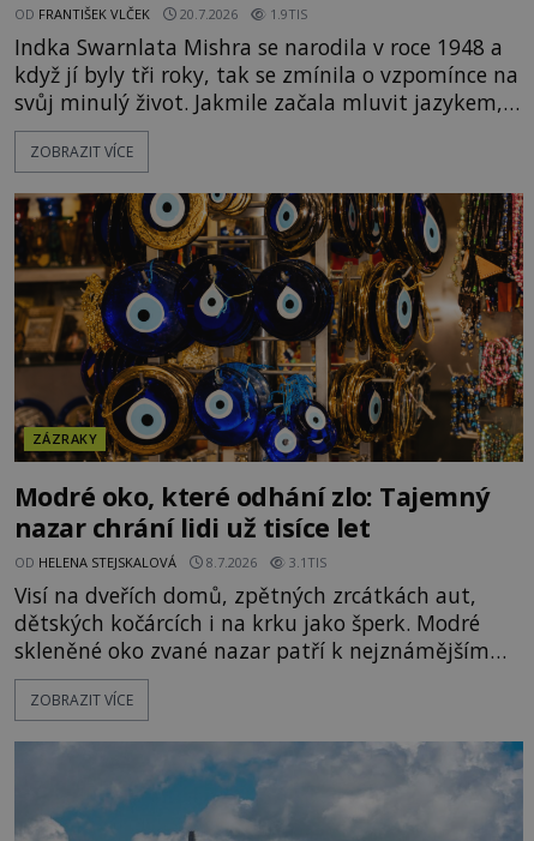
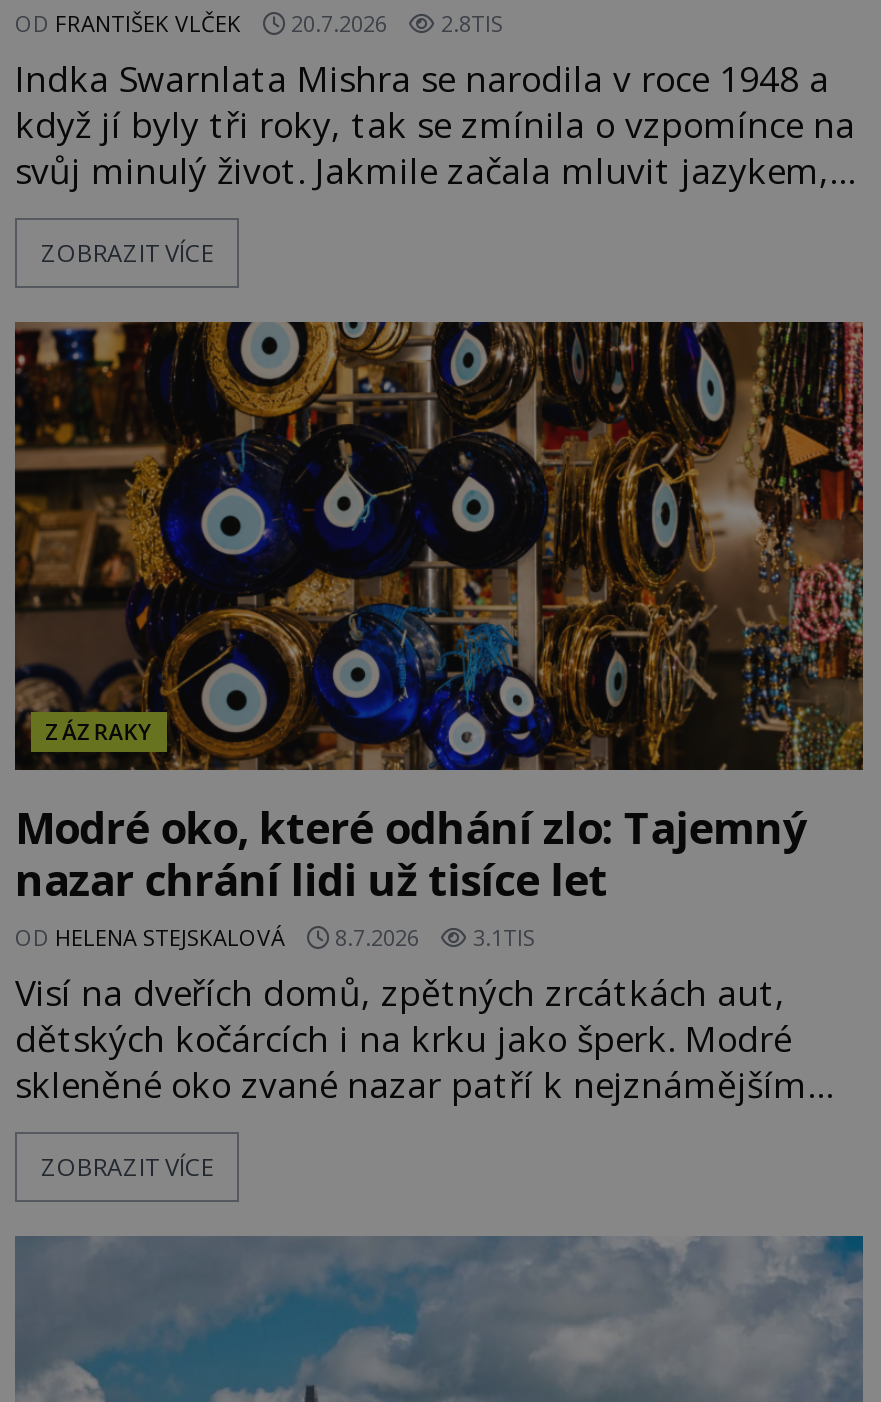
- OD FRANTIŠEK VLČEK 20.7.2026 1.9TIS
+ OD FRANTIŠEK VLČEK 20.7.2026 2.8TIS
